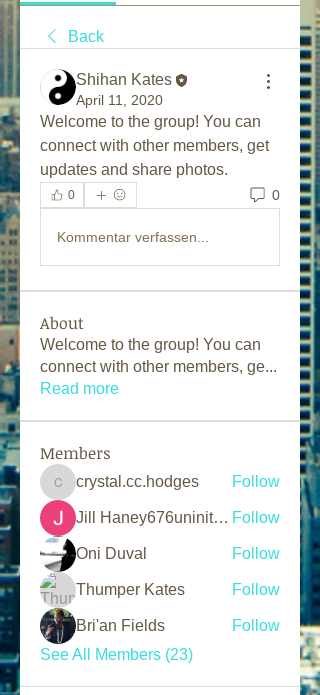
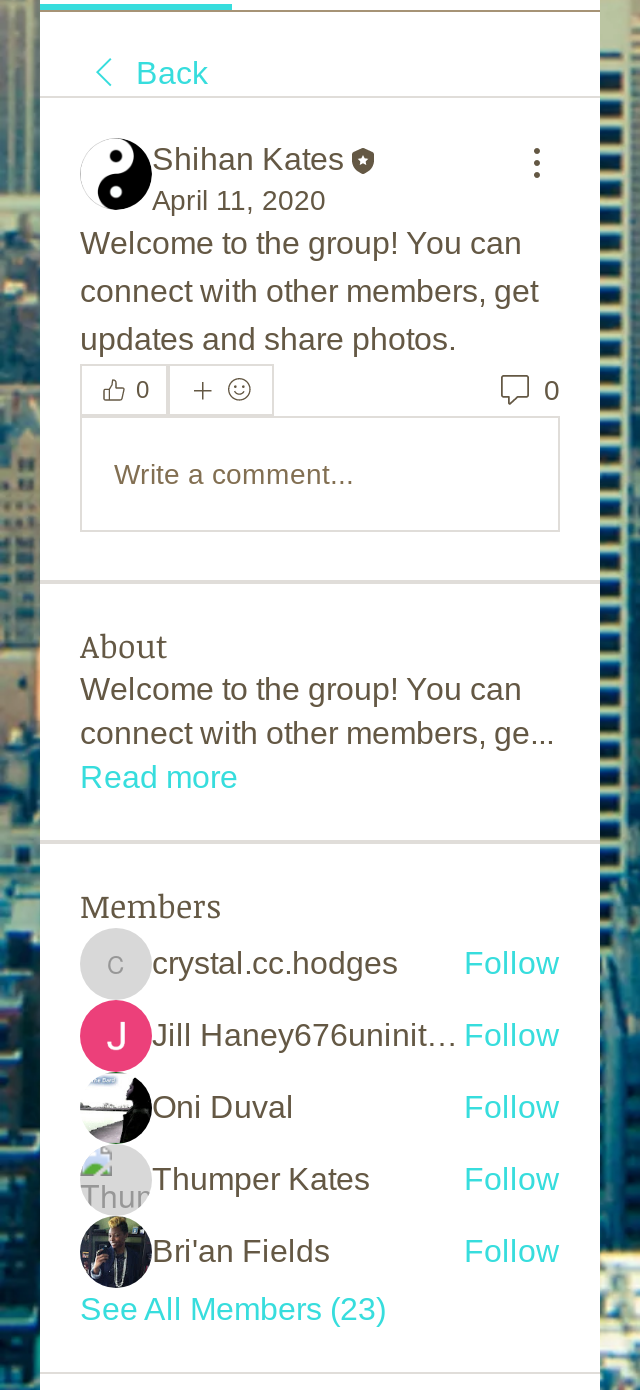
- Kommentar verfassen...
+ Write a comment...
